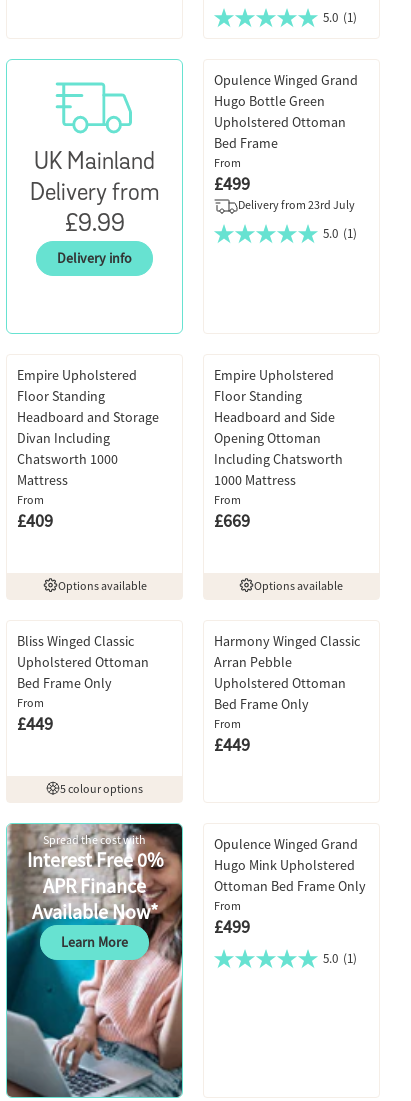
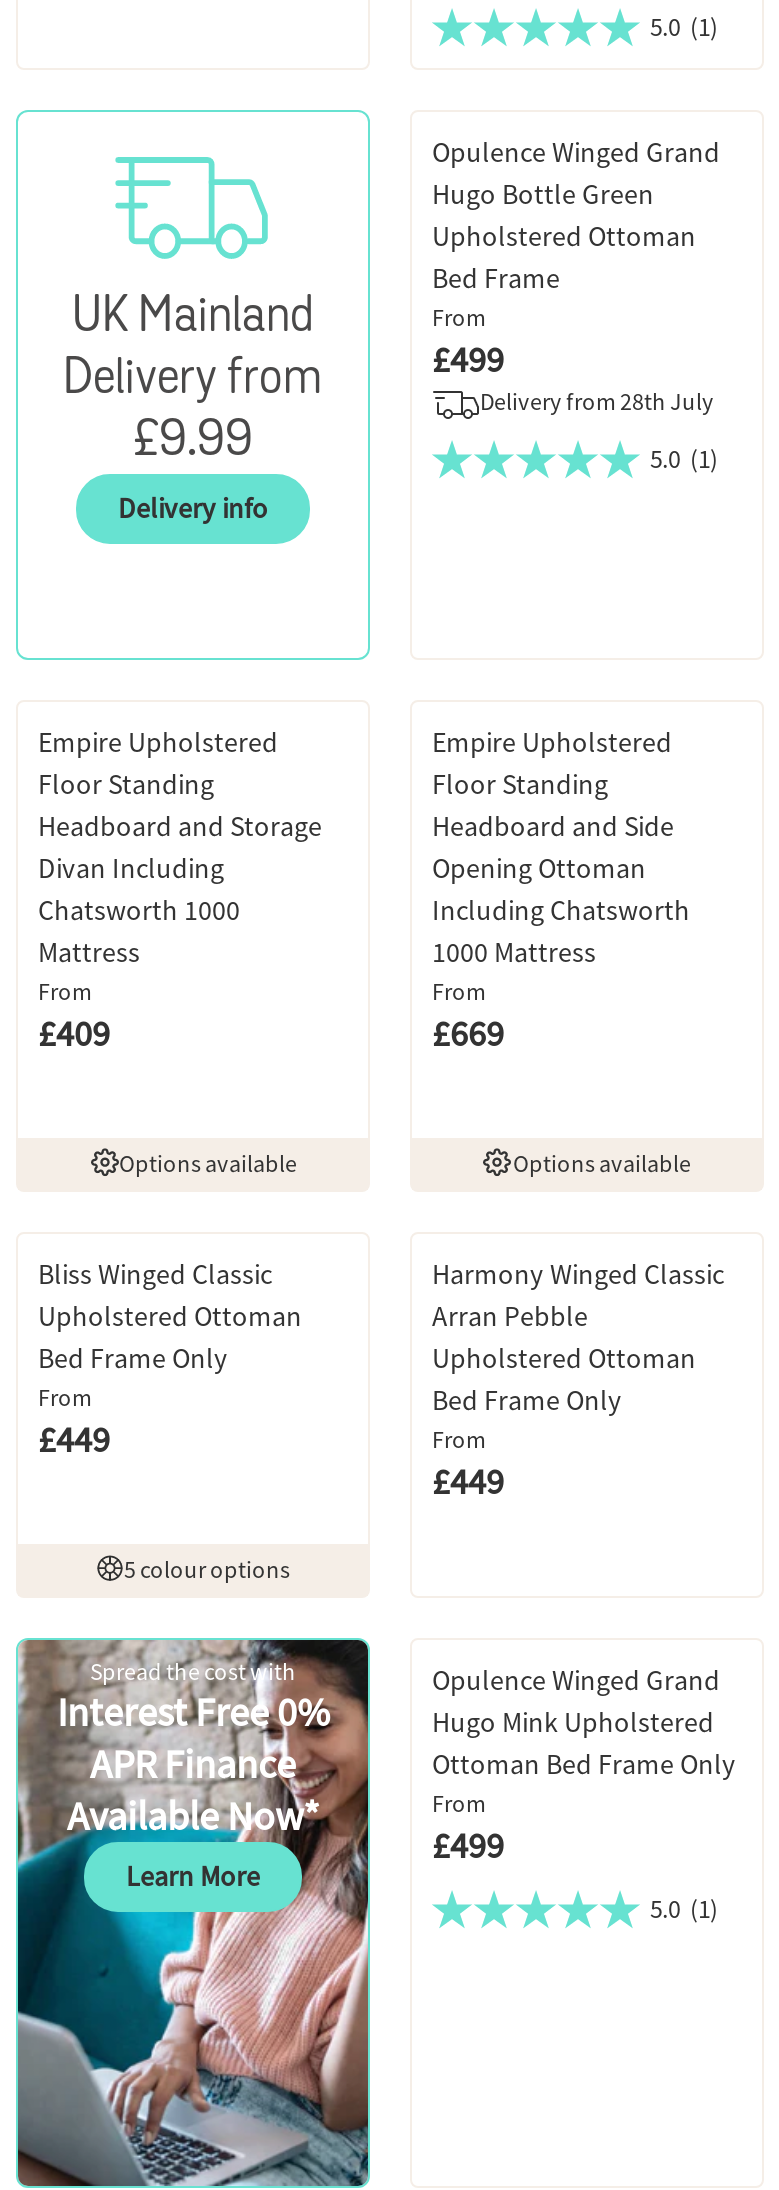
- Delivery from 23rd July
+ Delivery from 28th July
